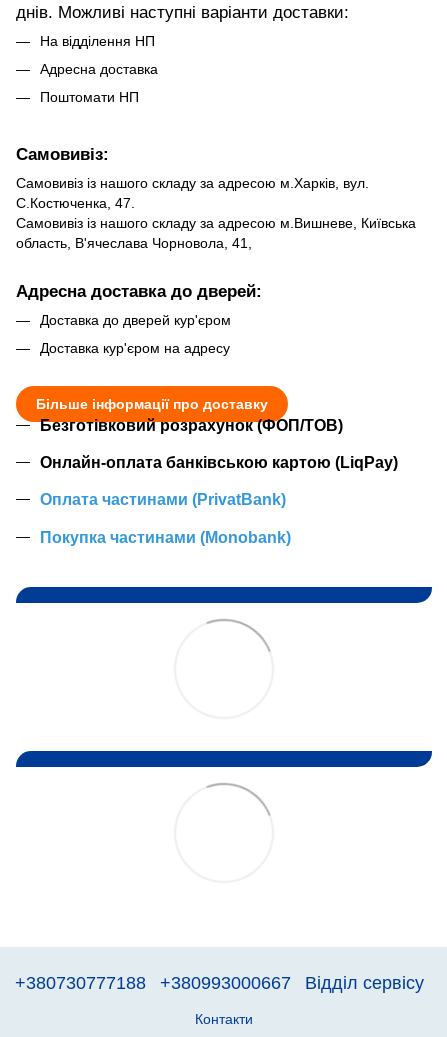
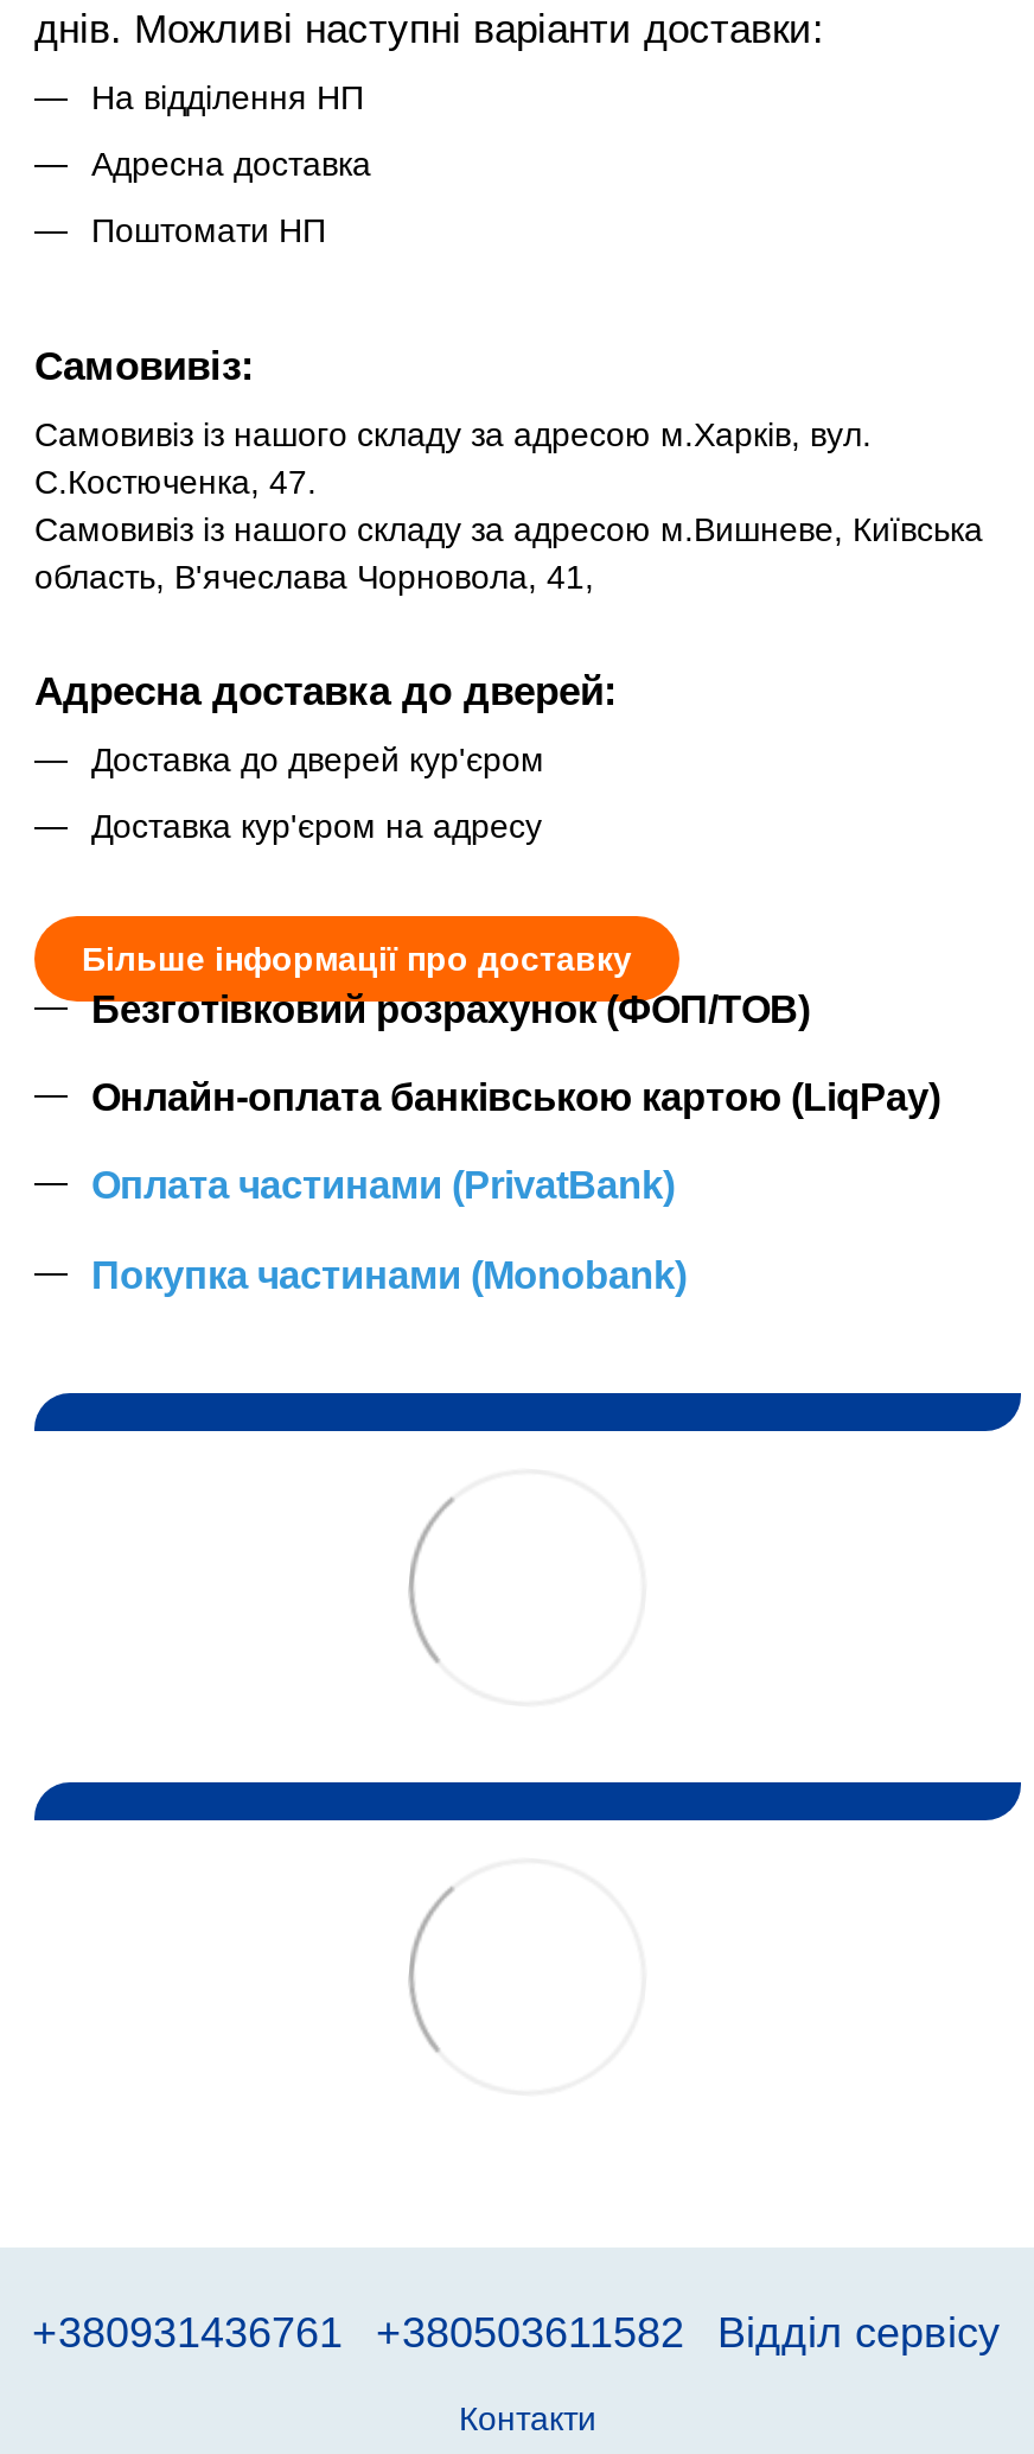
- +380730777188
+ +380931436761

- +380993000667
+ +380503611582
